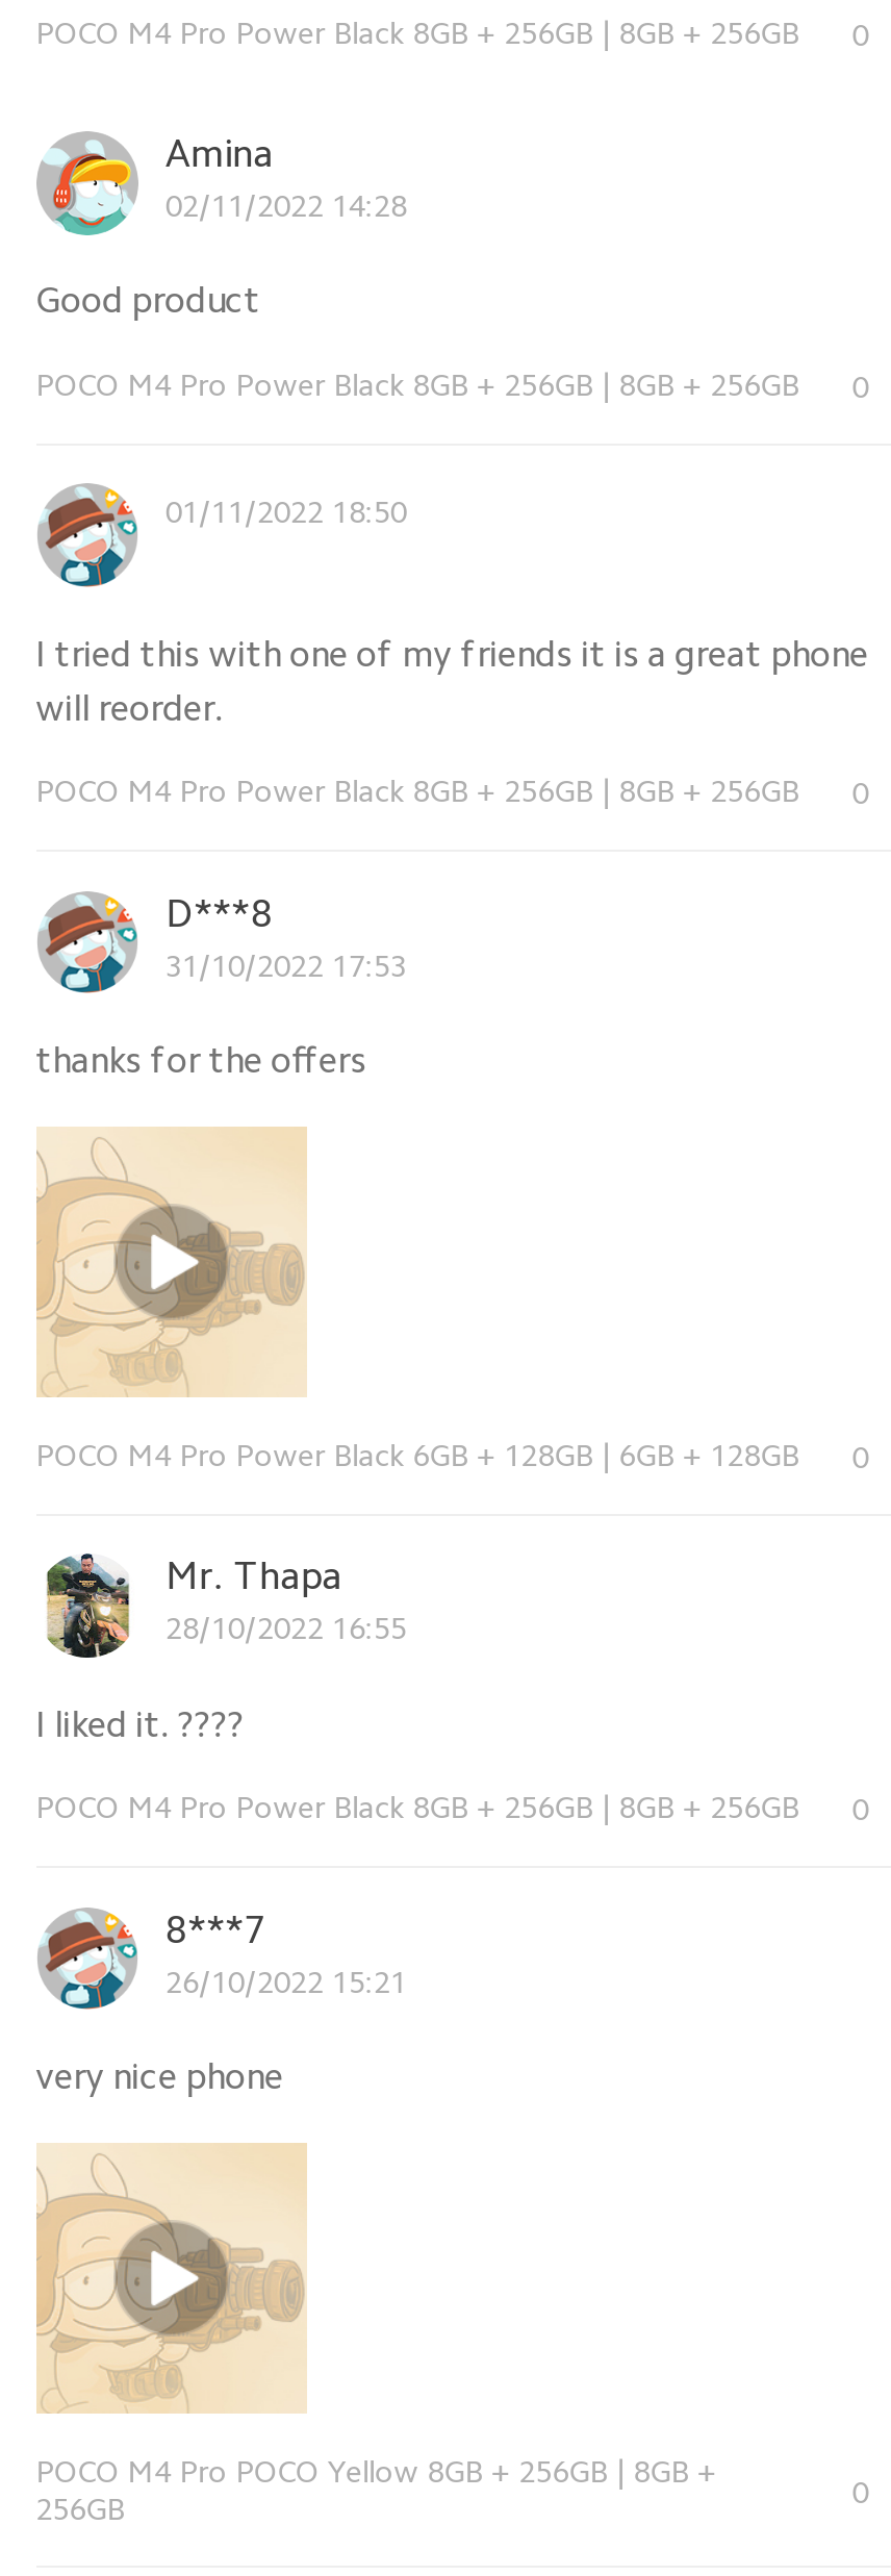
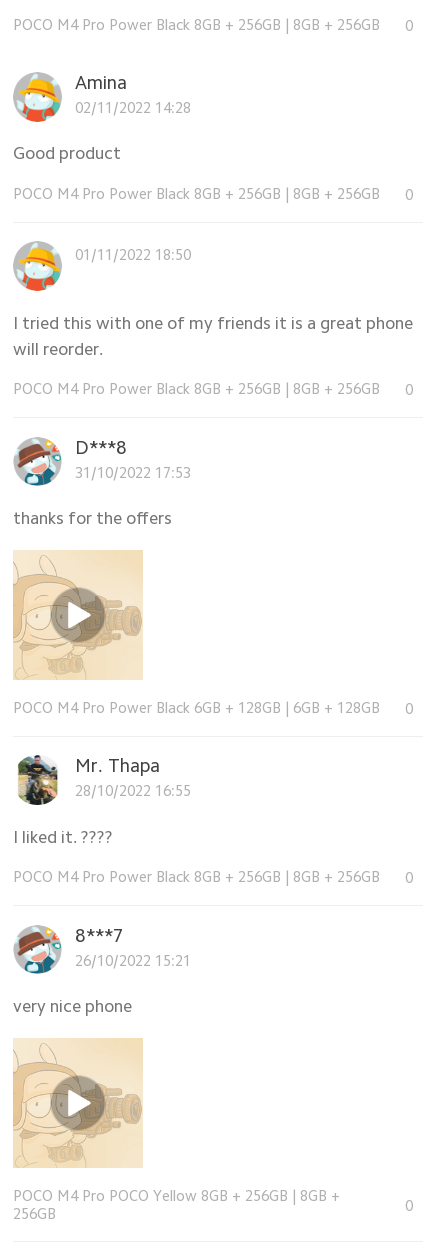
- [image]
+ [image]

- [image]
+ [image]
